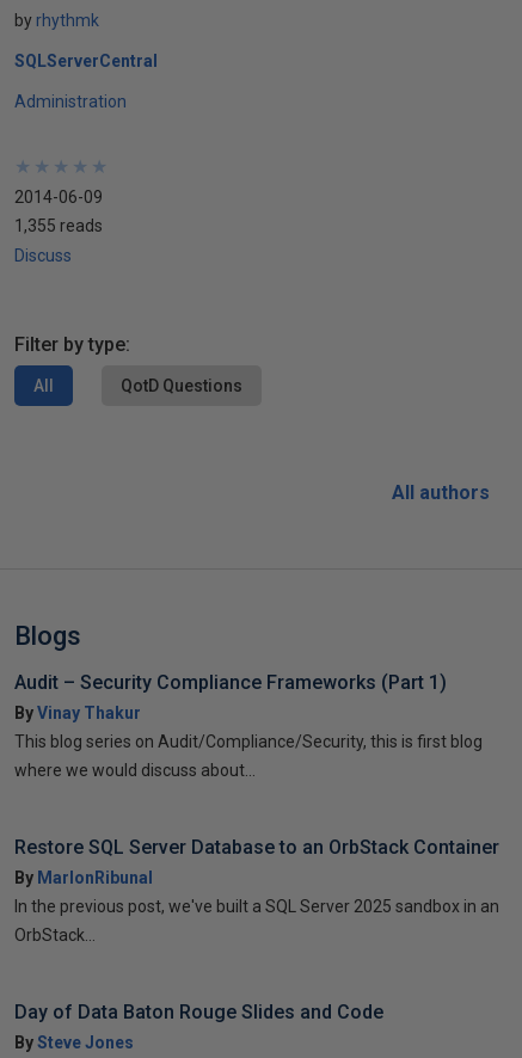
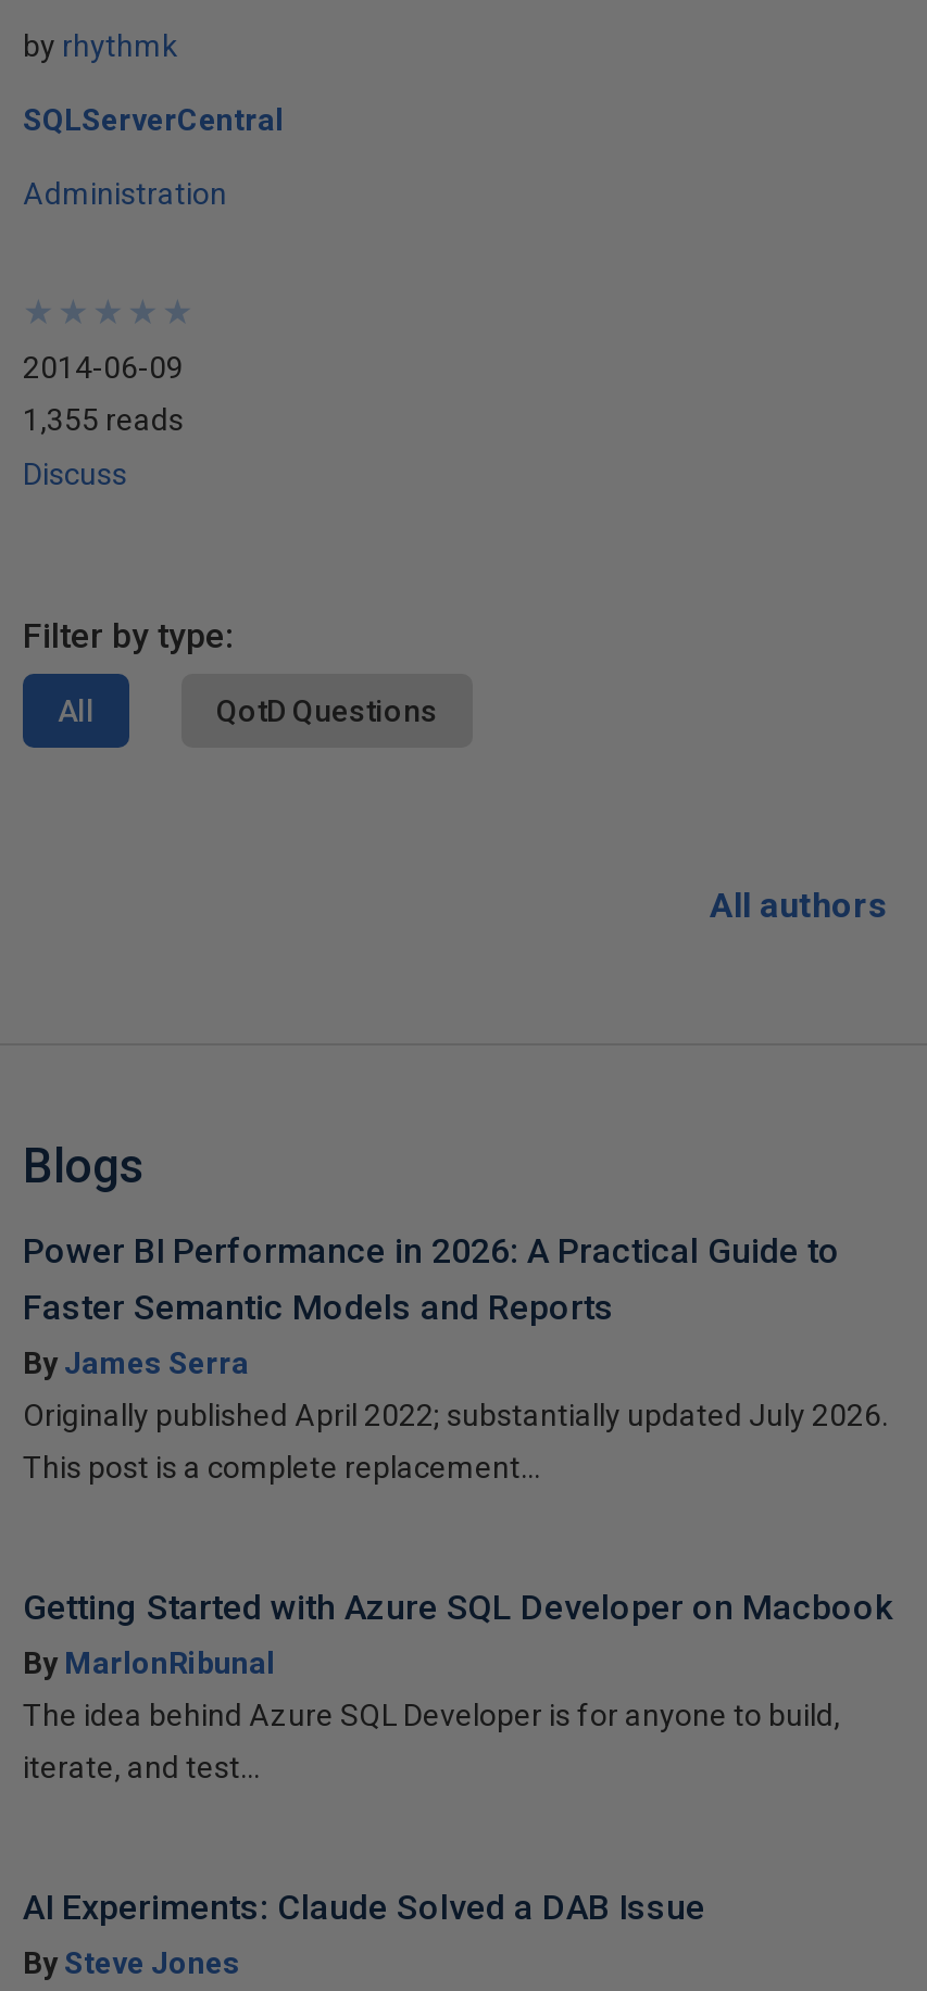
- Audit – Security Compliance Frameworks (Part 1)
- By Vinay Thakur
+ Power BI Performance in 2026: A Practical Guide to
+ Faster Semantic Models and Reports
+ By James Serra

- This blog series on Audit/Compliance/Security, this is first blog
+ Originally published April 2022; substantially updated July 2026.

- where we would discuss about...
+ This post is a complete replacement...

- Restore SQL Server Database to an OrbStack Container
+ Getting Started with Azure SQL Developer on Macbook

- In the previous post, we've built a SQL Server 2025 sandbox in an
+ The idea behind Azure SQL Developer is for anyone to build,

- OrbStack...
+ iterate, and test...

- Day of Data Baton Rouge Slides and Code
+ AI Experiments: Claude Solved a DAB Issue
